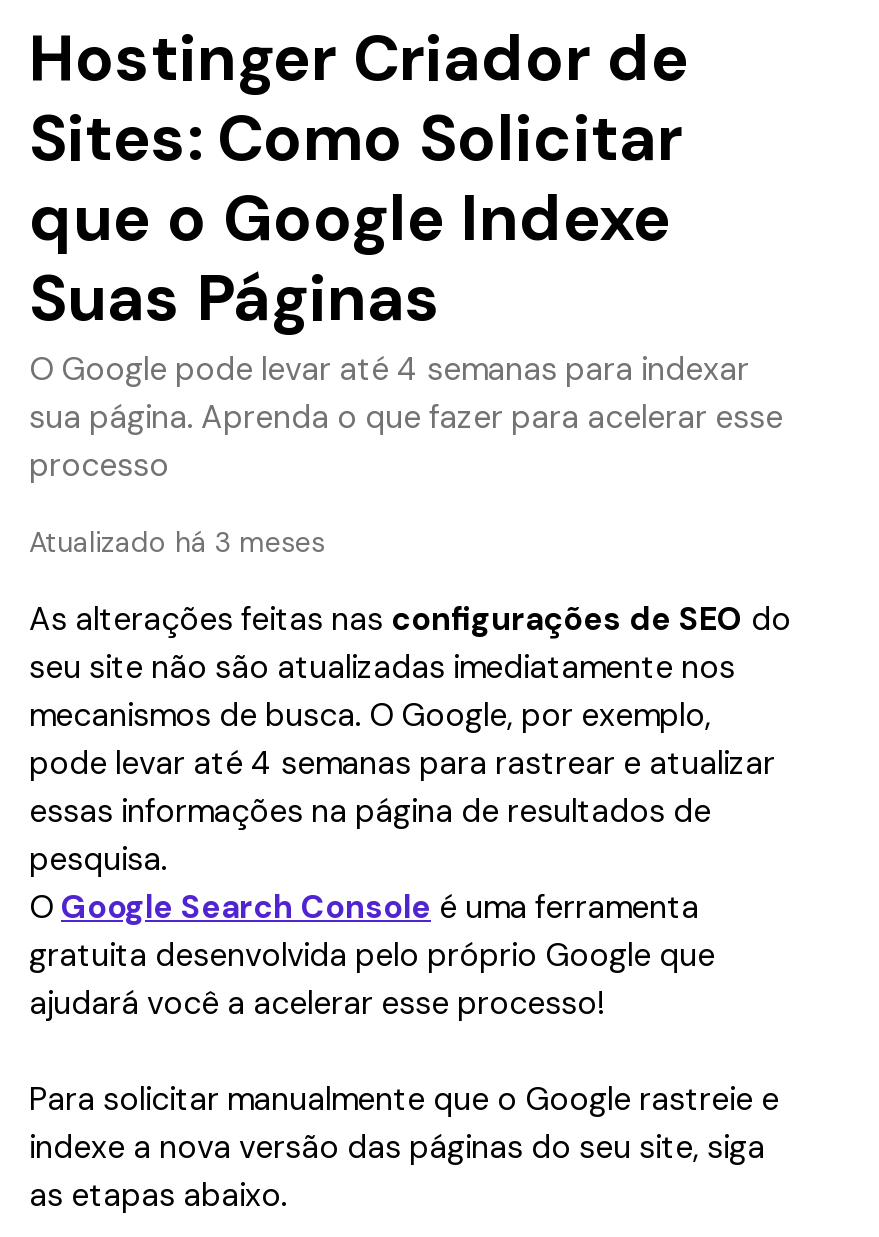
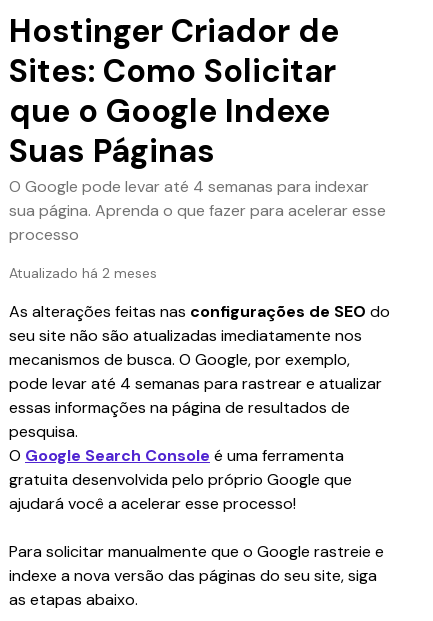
- Atualizado há 3 meses
+ Atualizado há 2 meses
